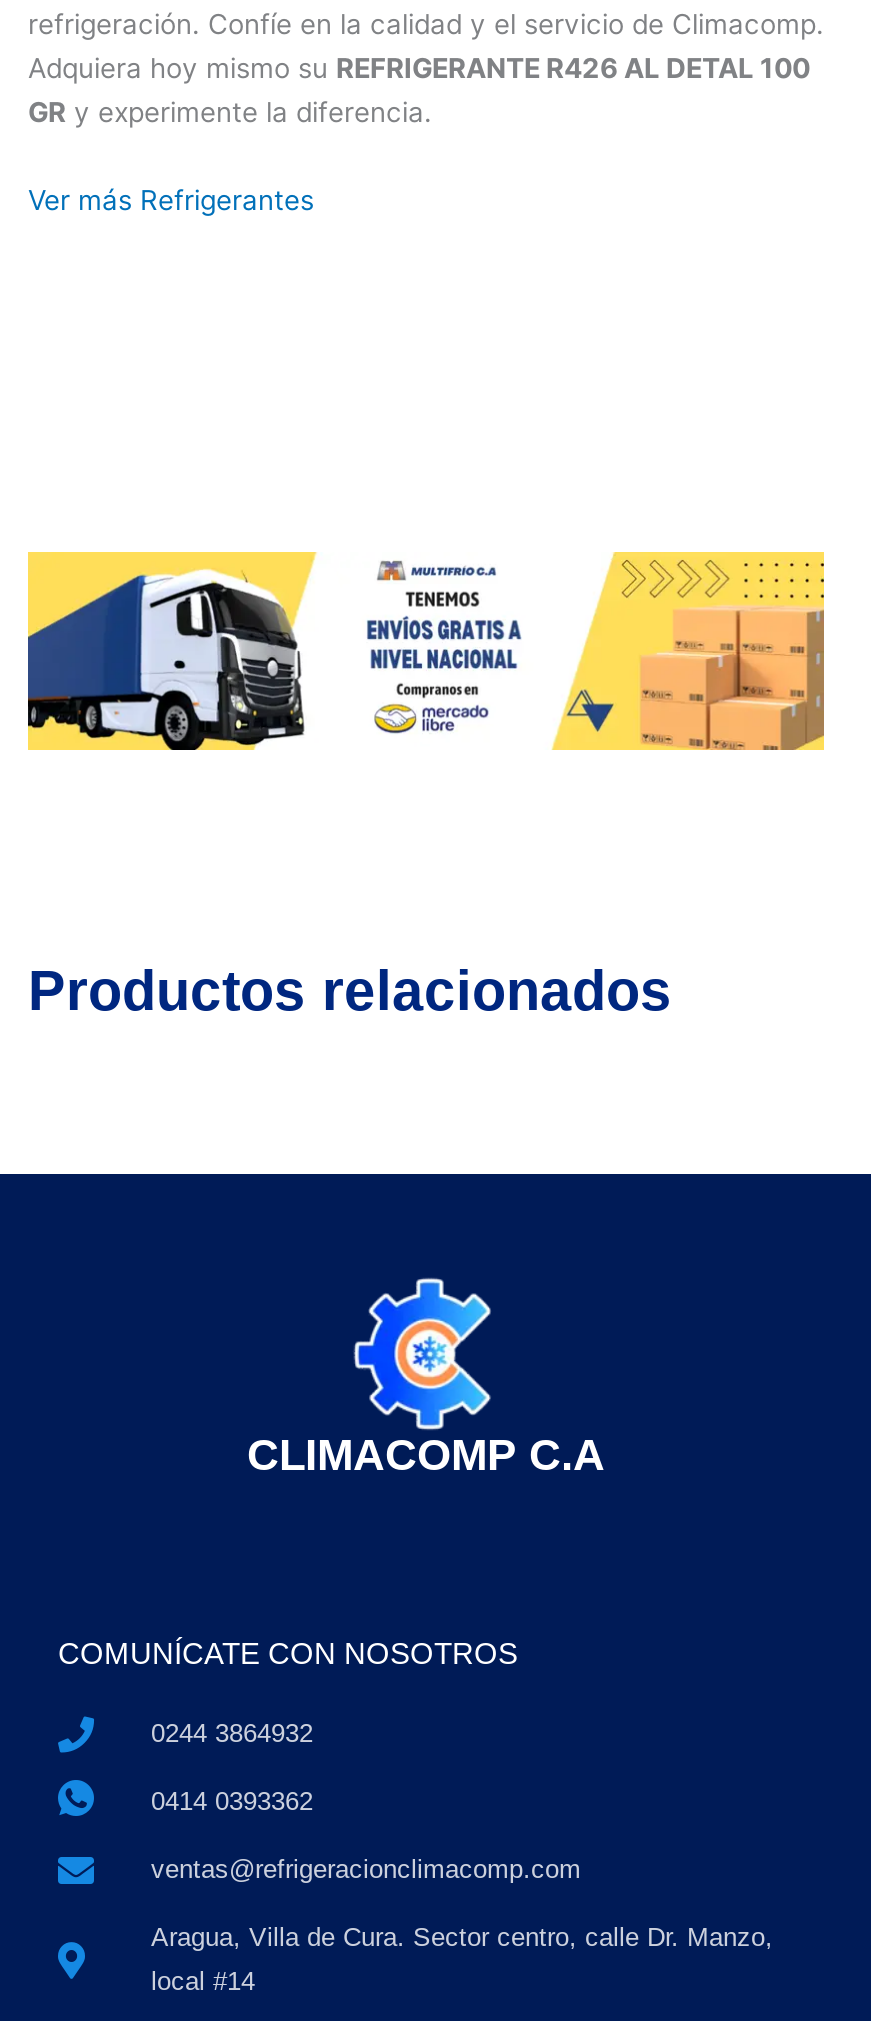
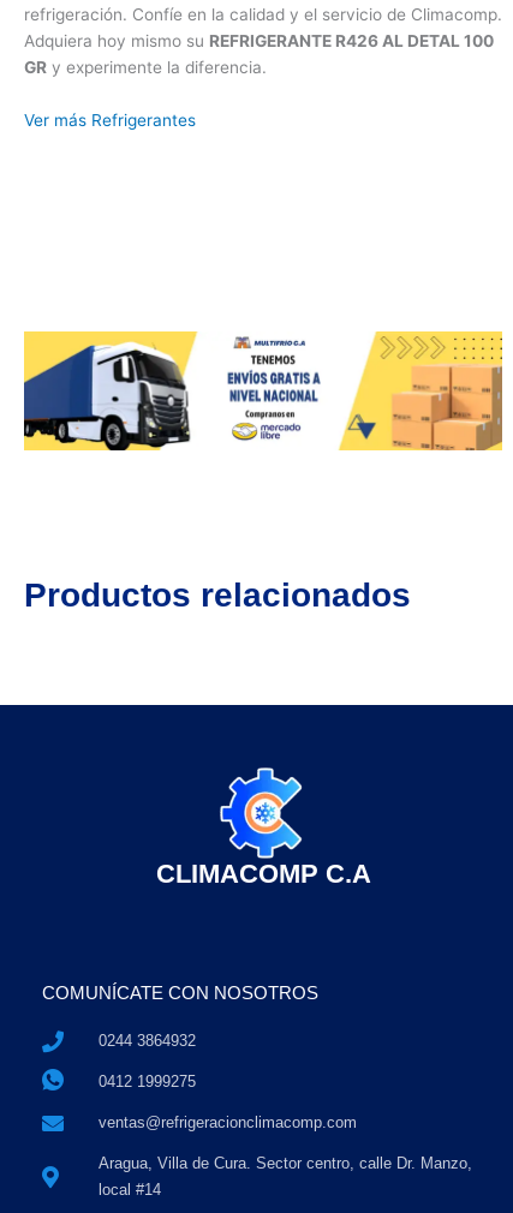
- 0414 0393362
+ 0412 1999275
